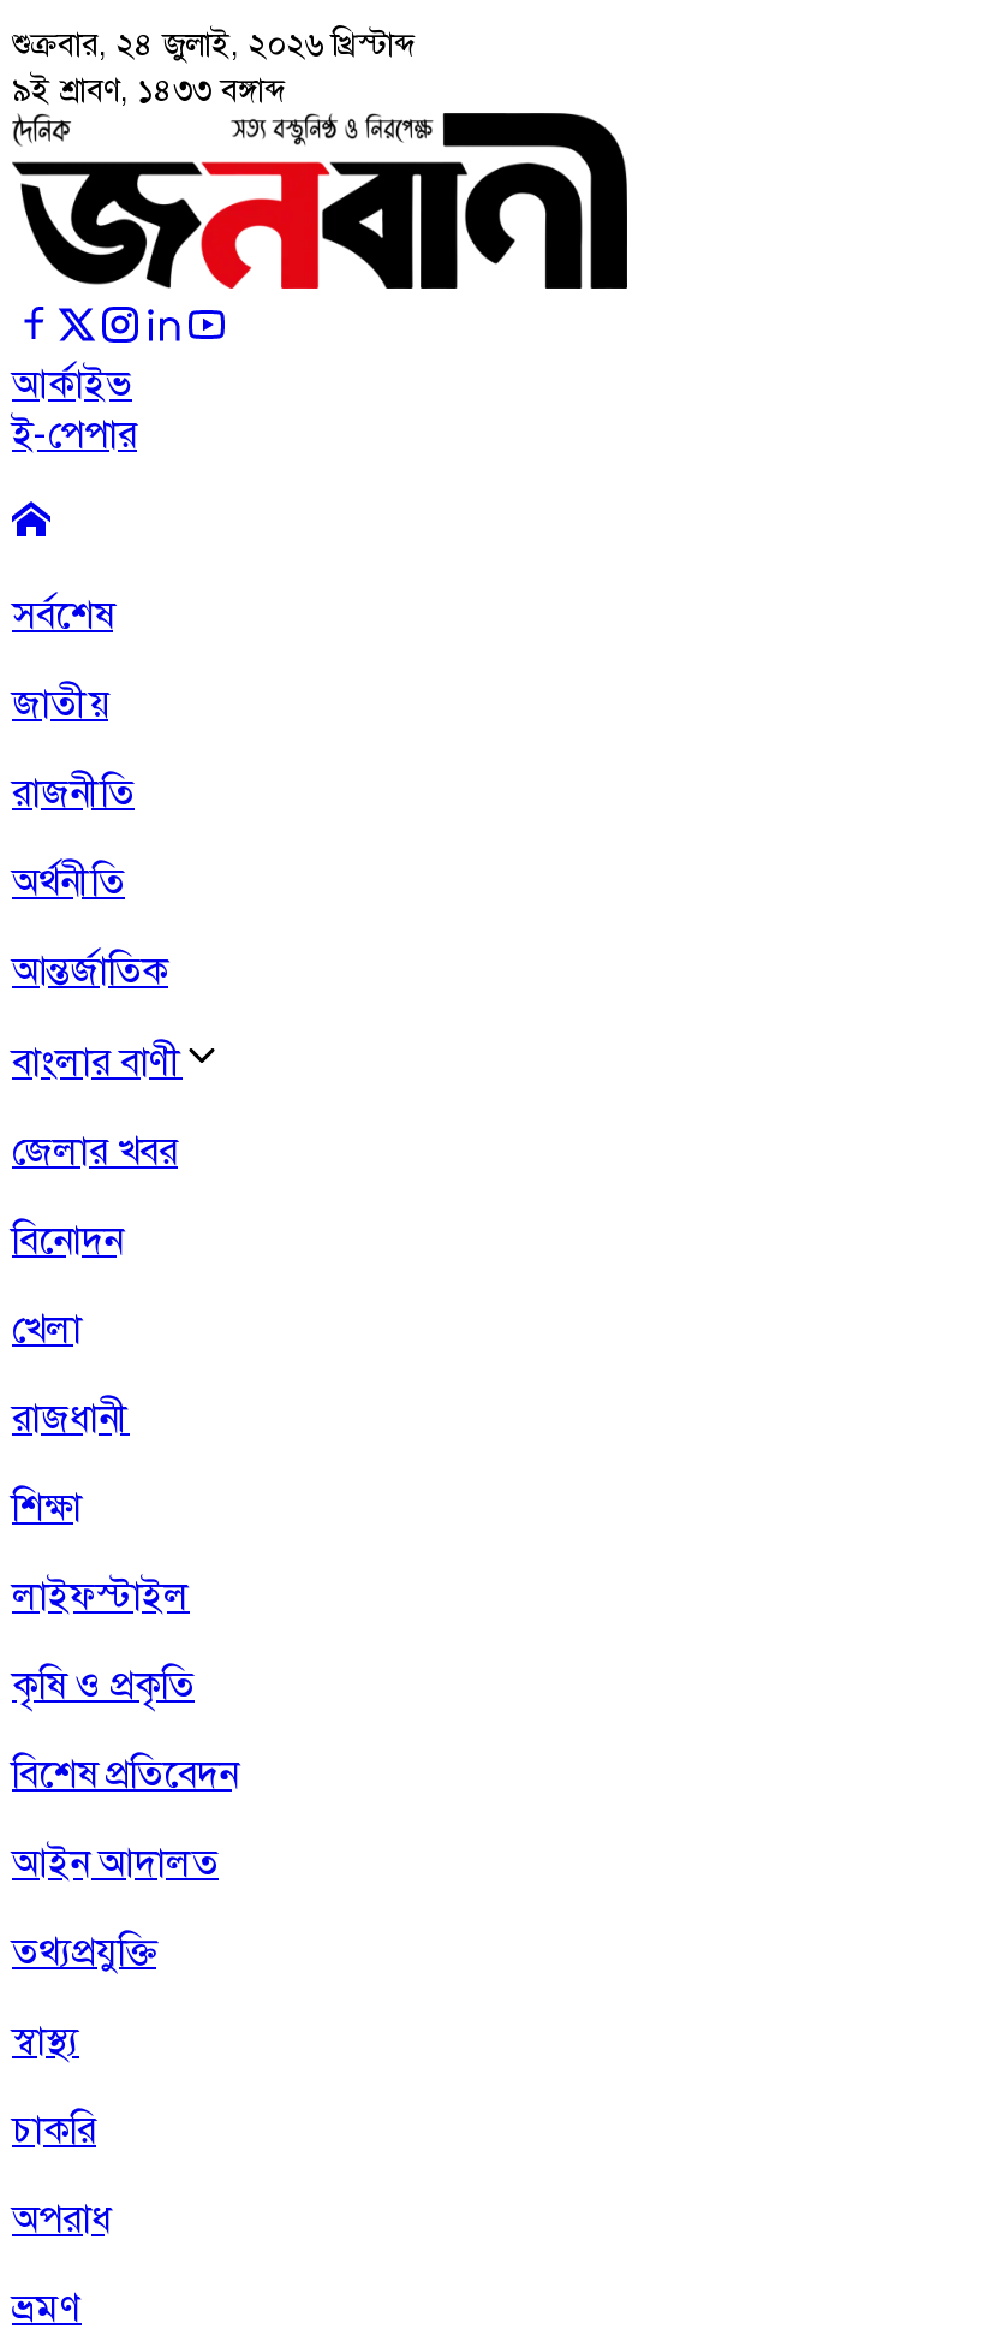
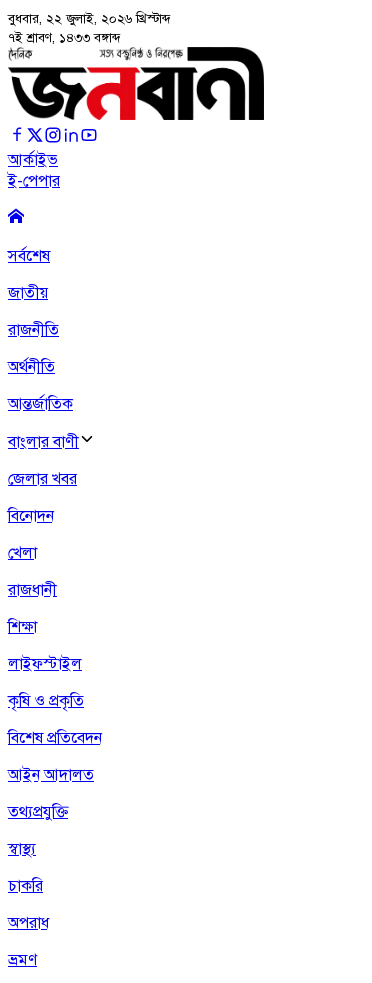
- শুক্রবার, ২৪ জুলাই, ২০২৬ খ্রিস্টাব্দ
+ বুধবার, ২২ জুলাই, ২০২৬ খ্রিস্টাব্দ

- ৯ই শ্রাবণ, ১৪৩৩ বঙ্গাব্দ
+ ৭ই শ্রাবণ, ১৪৩৩ বঙ্গাব্দ
